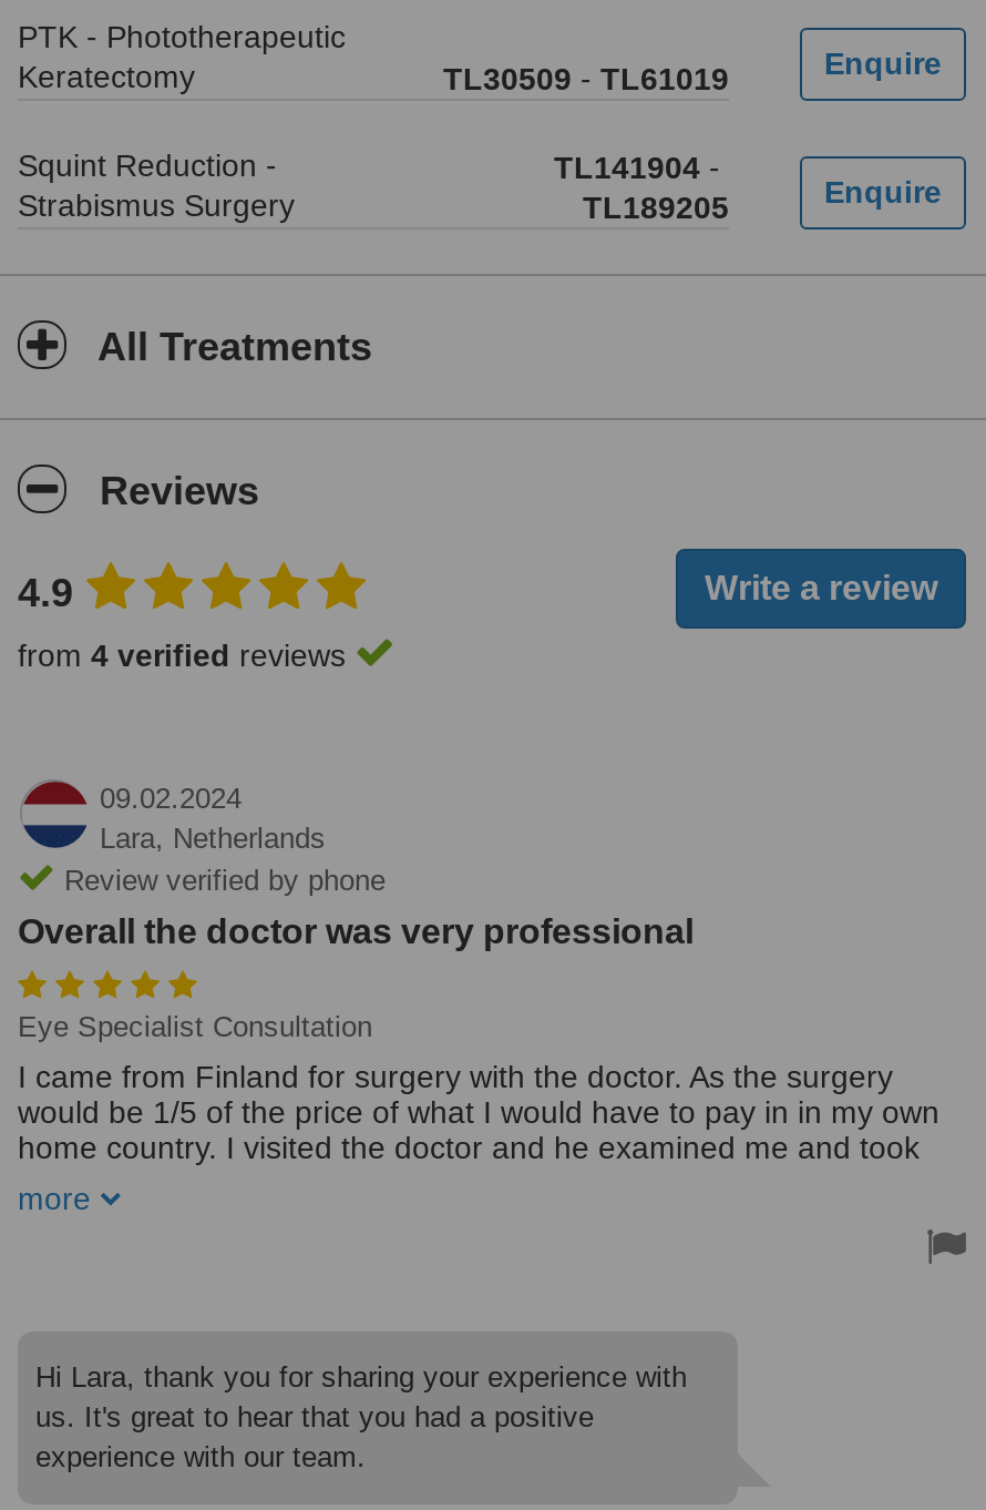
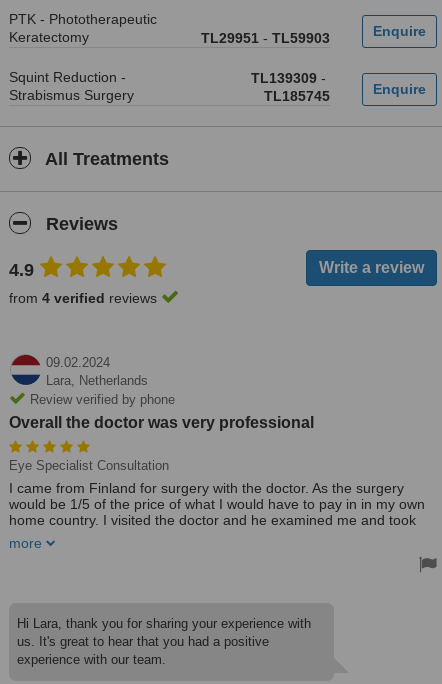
- TL30509 - TL61019
+ TL29951 - TL59903

- TL141904 -
- TL189205
+ TL139309 -
+ TL185745
